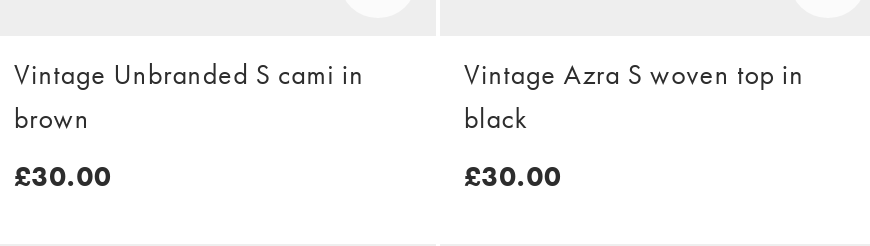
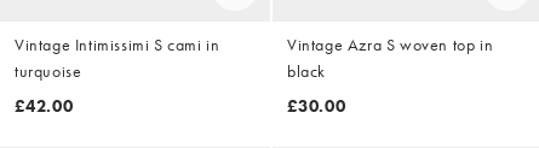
- Vintage Unbranded S cami in
- brown
+ Vintage Intimissimi S cami in
+ turquoise

- £30.00
+ £42.00
